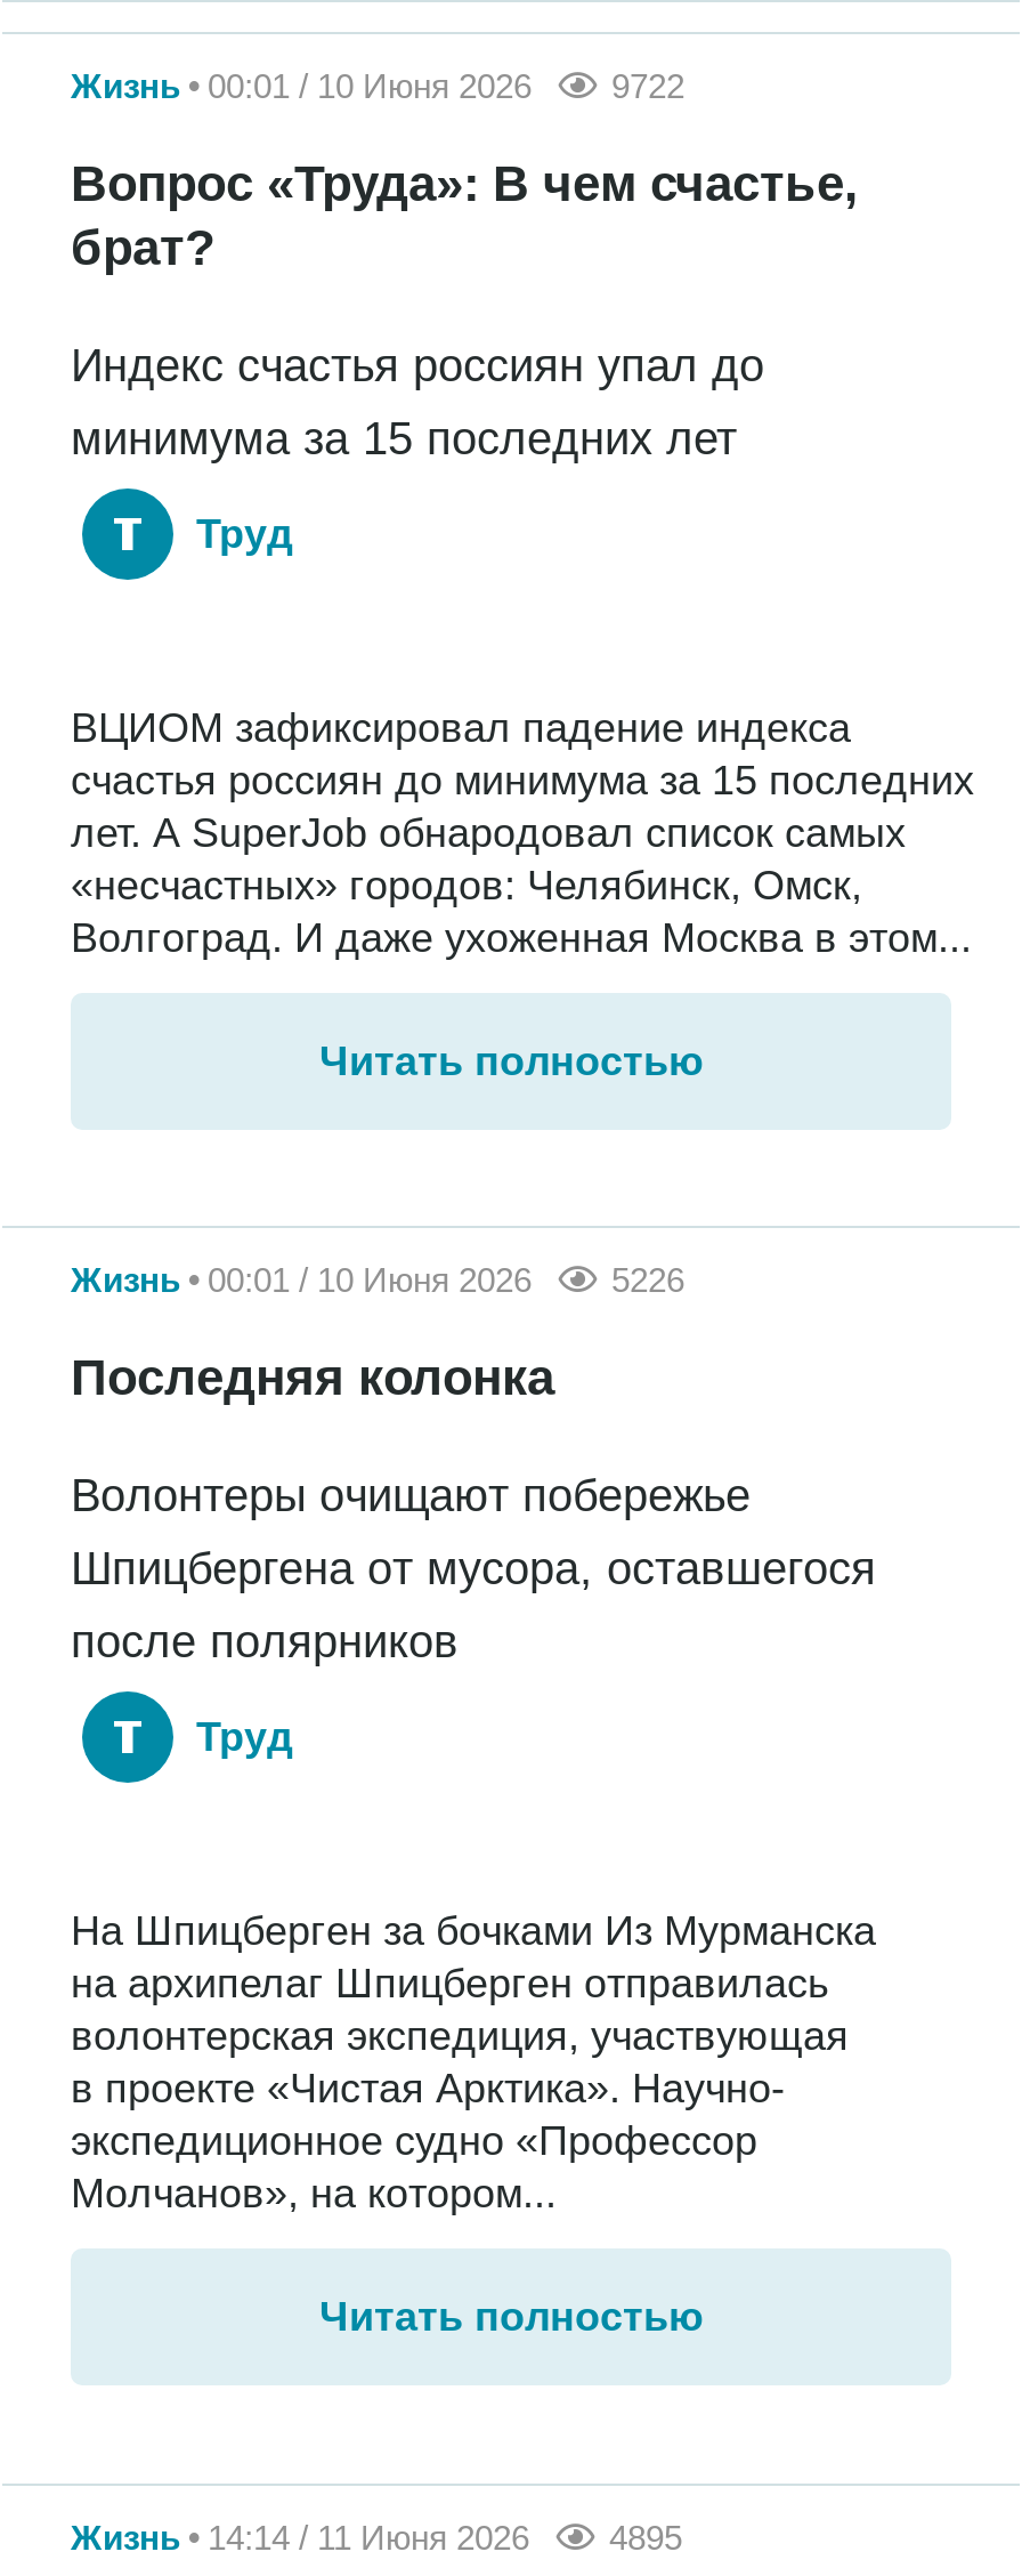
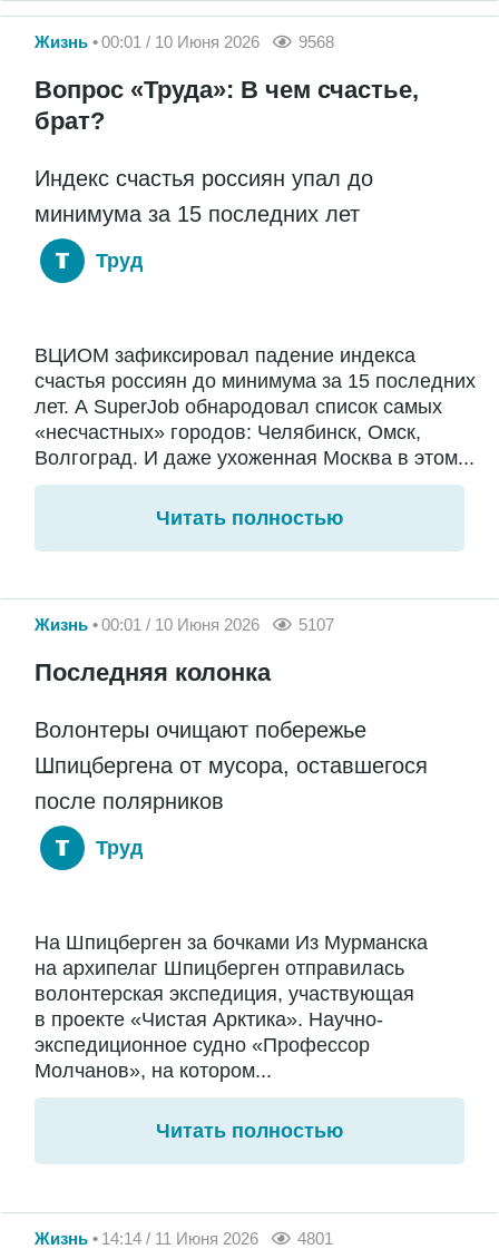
- 9722
+ 9568

- 5226
+ 5107

- 4895
+ 4801
